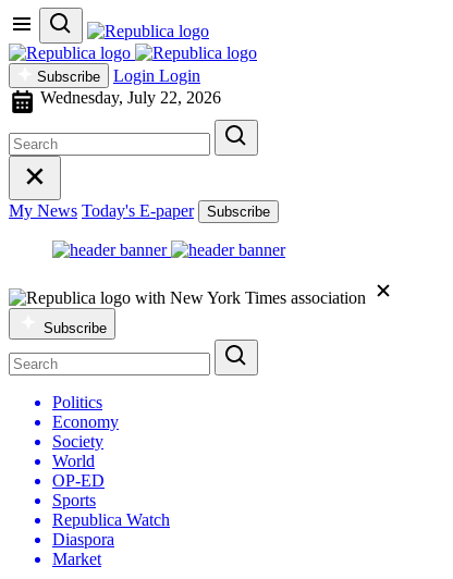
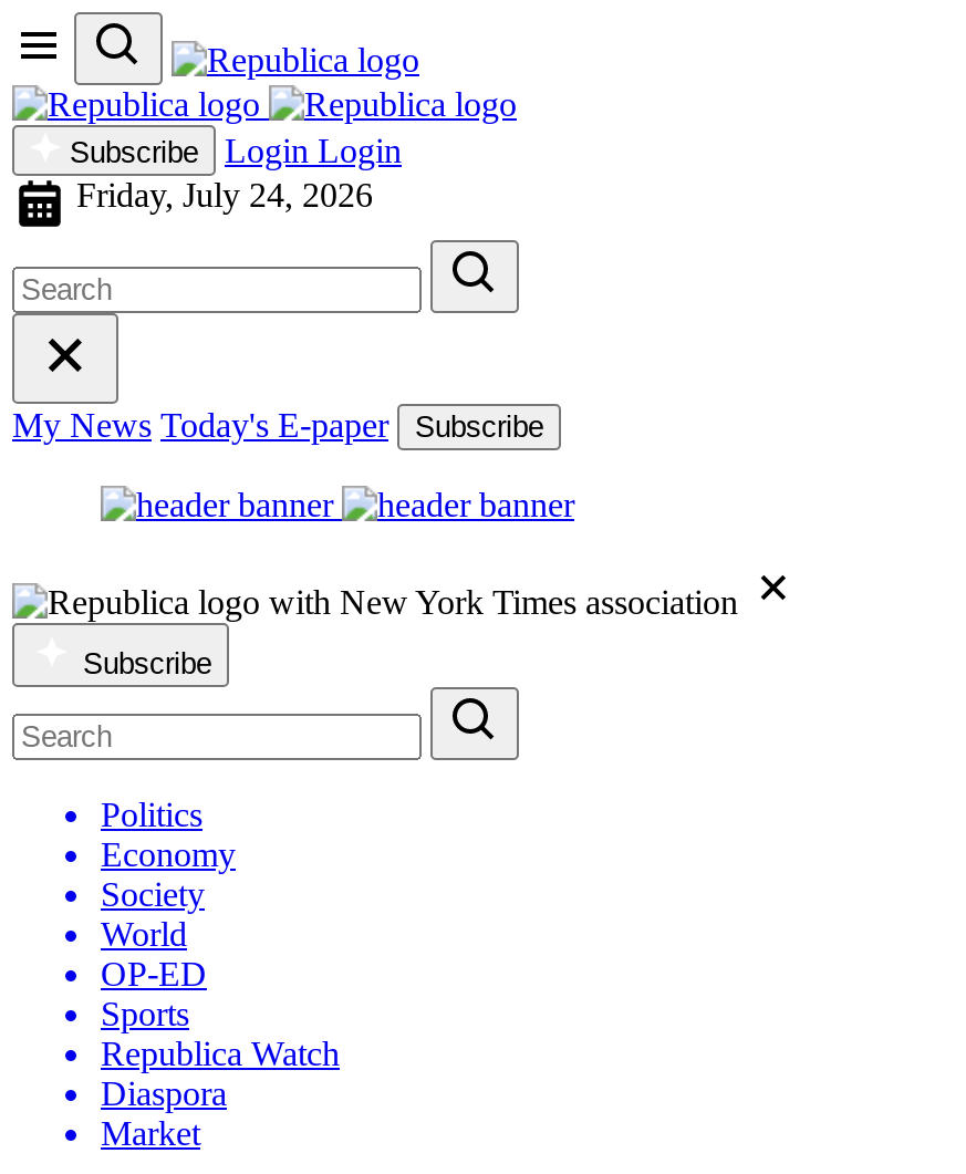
- Wednesday, July 22, 2026
+ Friday, July 24, 2026
